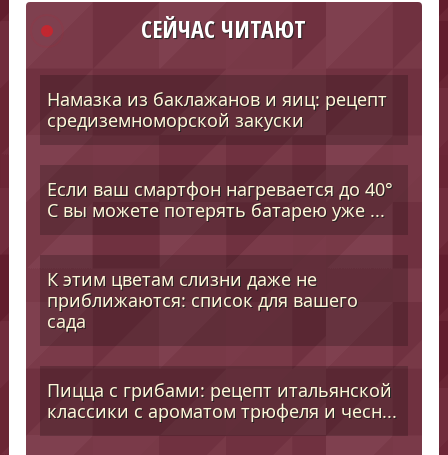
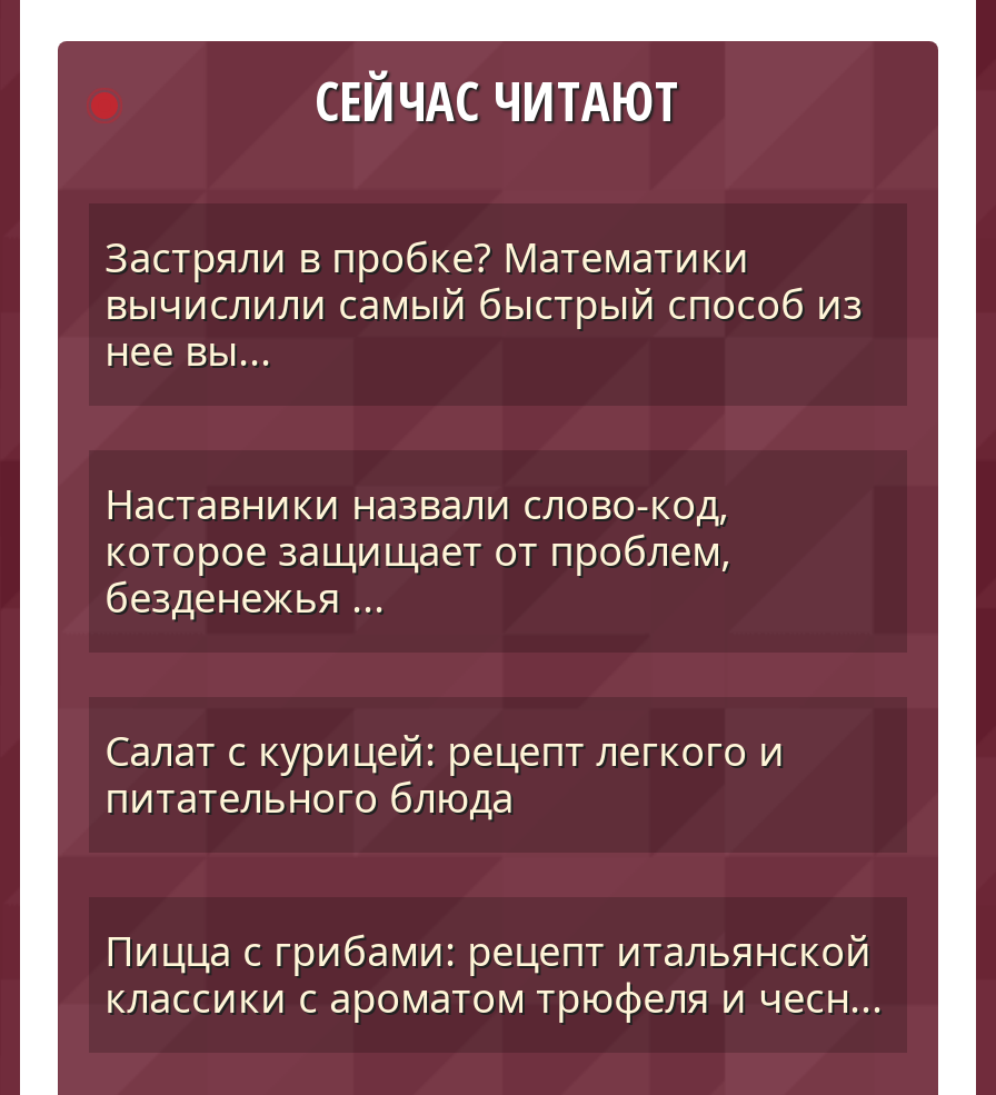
- Намазка из баклажанов и яиц: рецепт
- средиземноморской закуски
+ Застряли в пробке? Математики
+ вычислили самый быстрый способ из
+ нее вы...

- Если ваш смартфон нагревается до 40°
- C вы можете потерять батарею уже ...
+ Наставники назвали слово-код,
+ которое защищает от проблем,
+ безденежья ...

- К этим цветам слизни даже не
- приближаются: список для вашего
- сада
+ Салат с курицей: рецепт легкого и
+ питательного блюда
